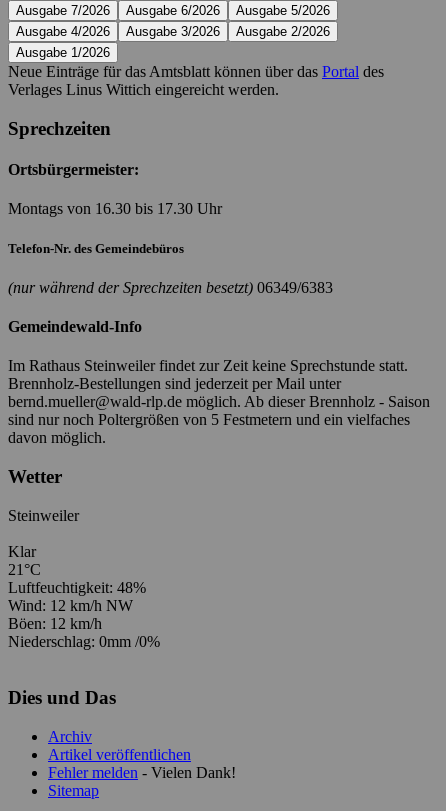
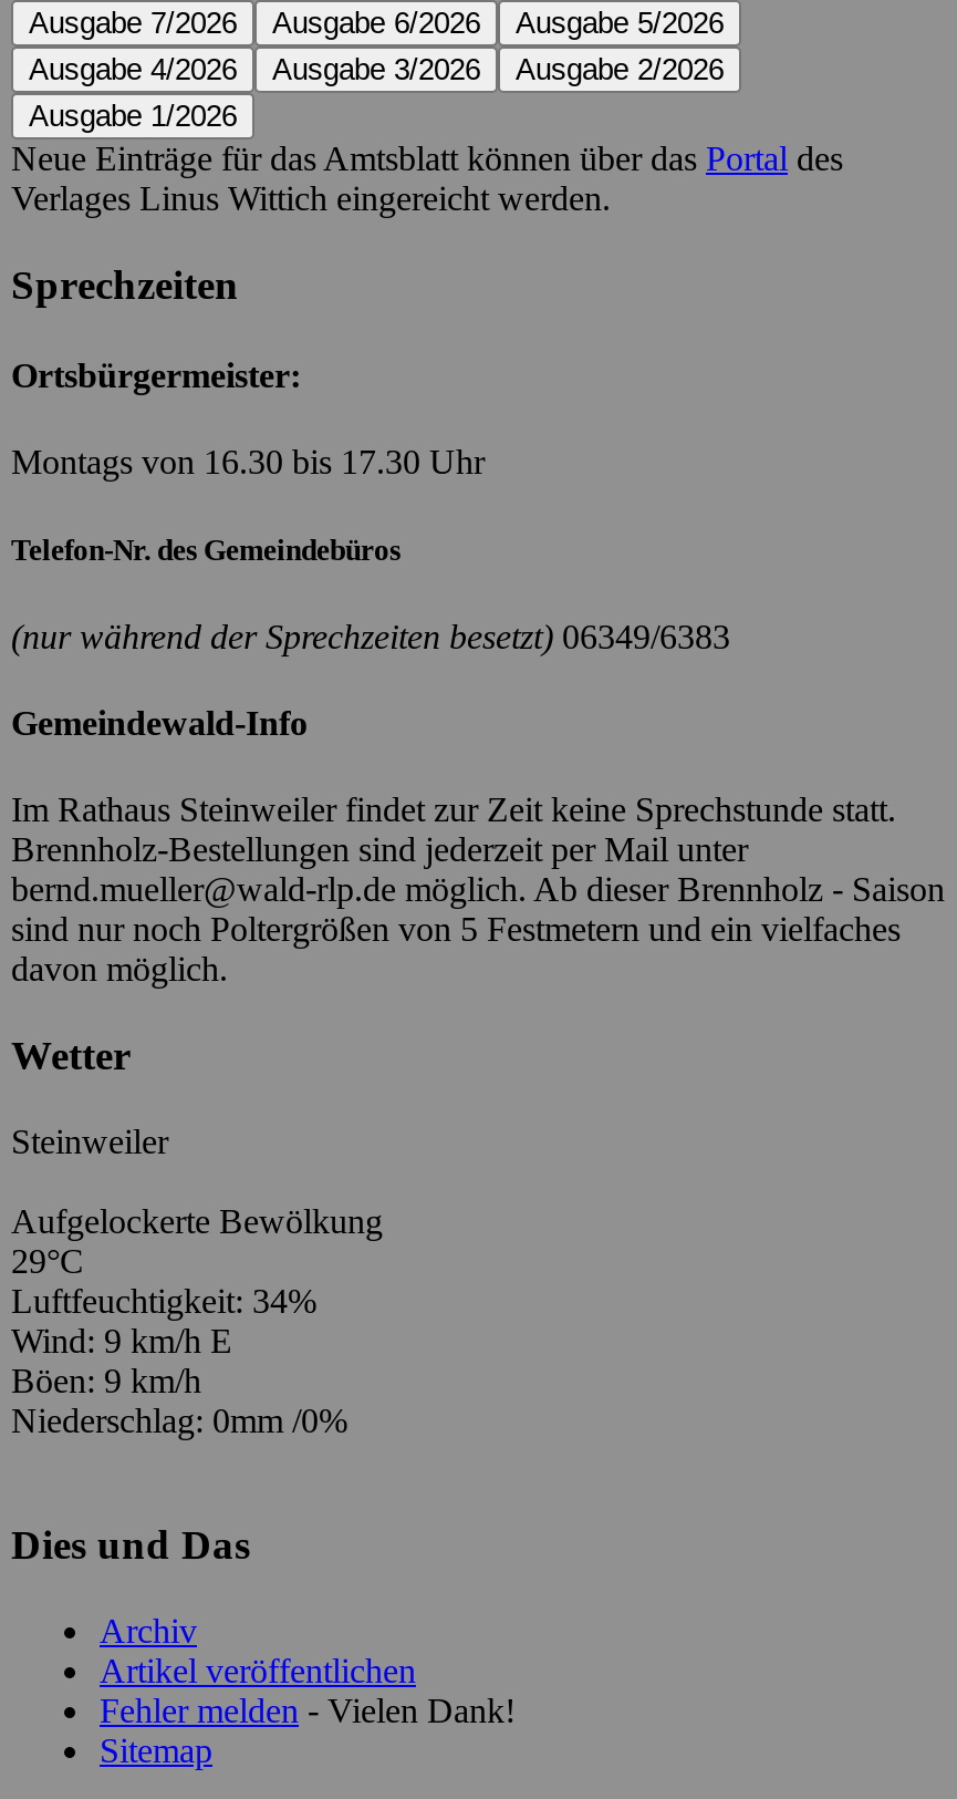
- Klar
- 21°C
- Luftfeuchtigkeit: 48%
- Wind: 12 km/h NW
- Böen: 12 km/h
+ Aufgelockerte Bewölkung
+ 29°C
+ Luftfeuchtigkeit: 34%
+ Wind: 9 km/h E
+ Böen: 9 km/h
